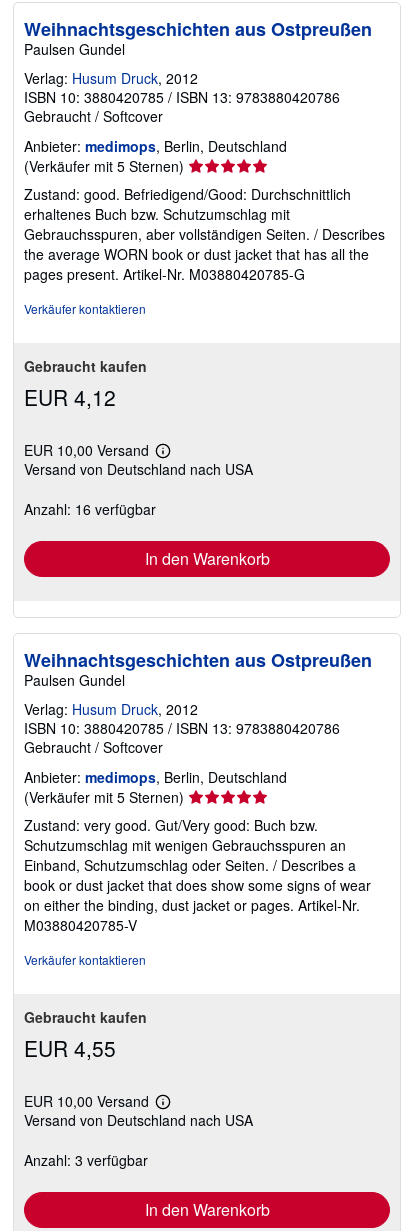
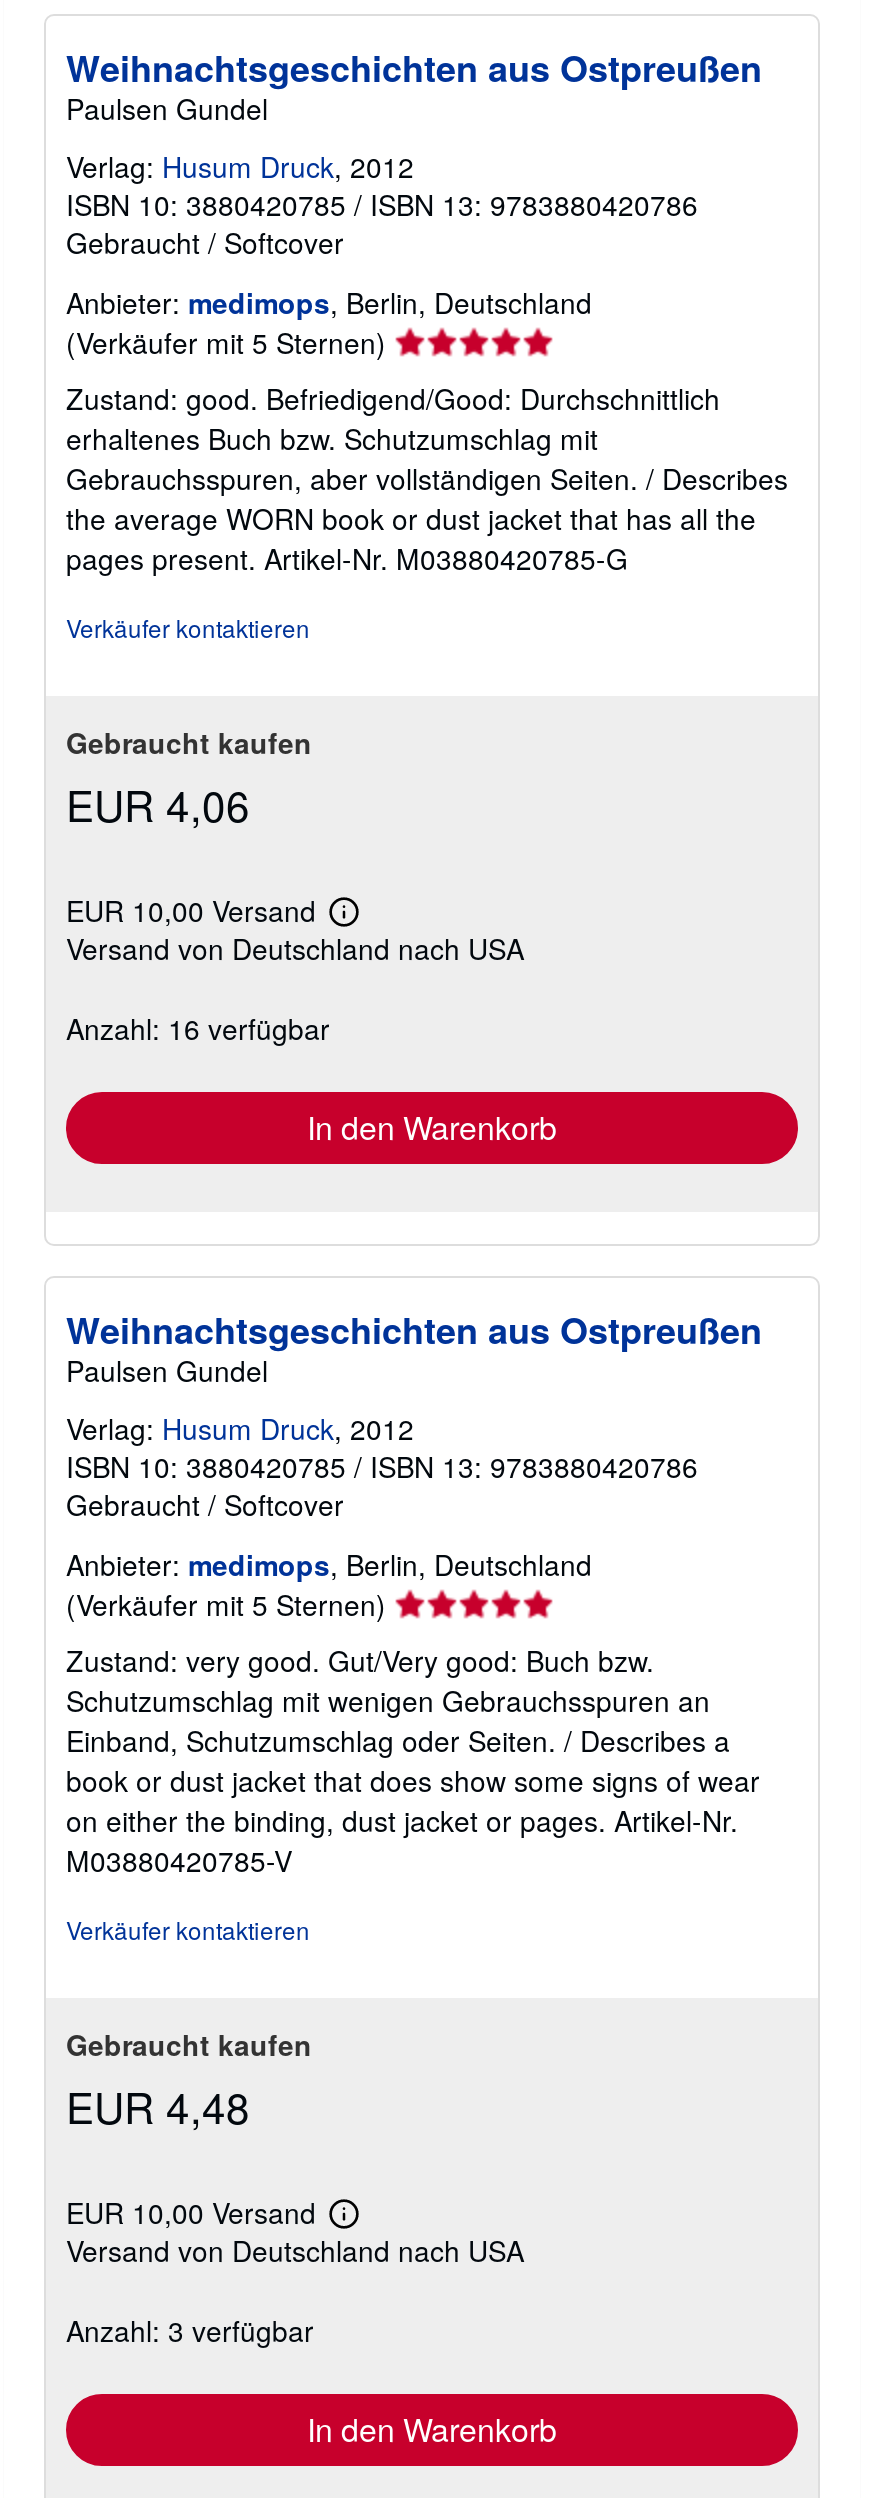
- EUR 4,12
+ EUR 4,06

- EUR 4,55
+ EUR 4,48
